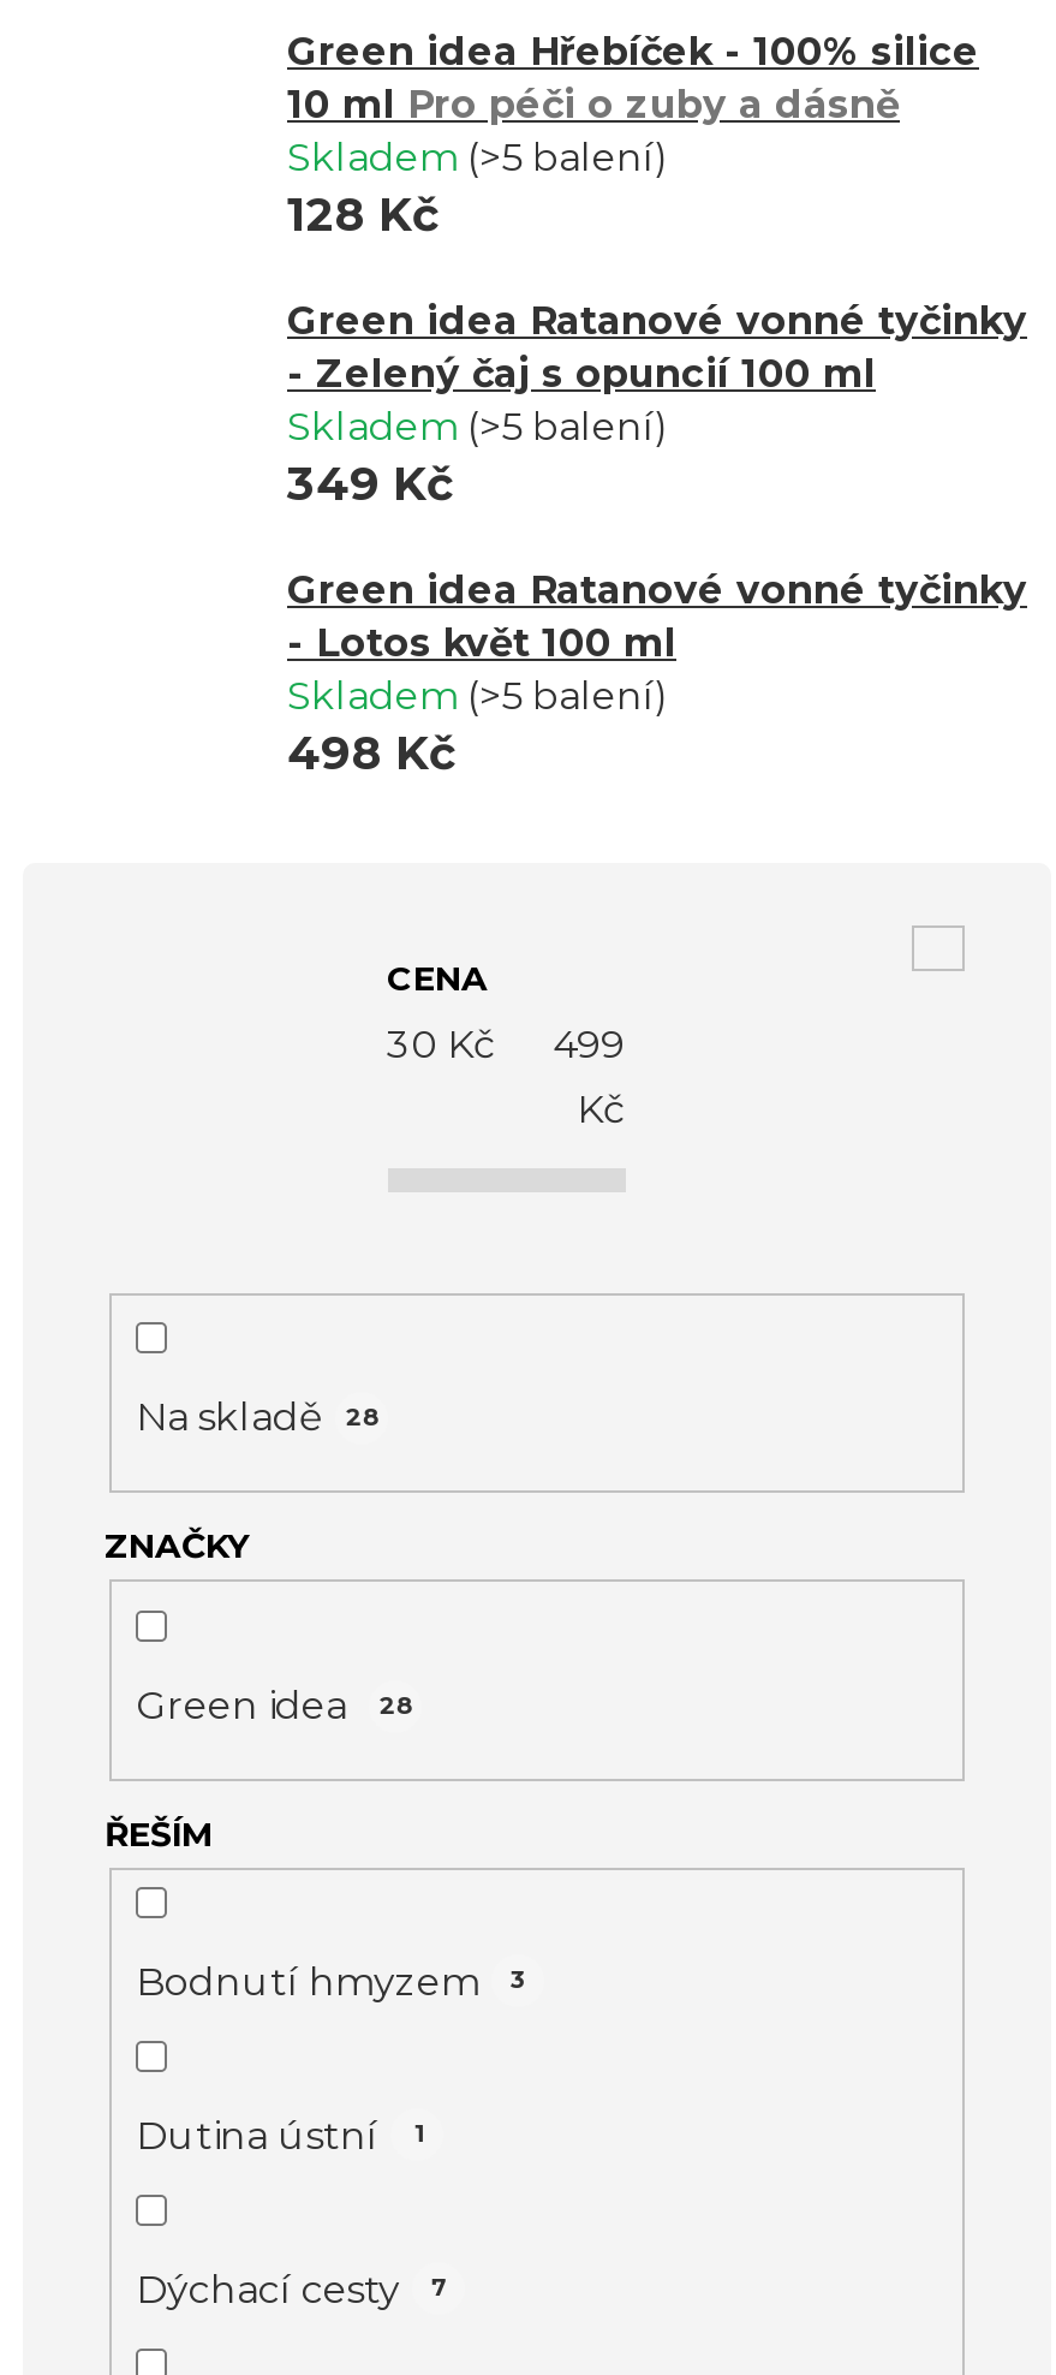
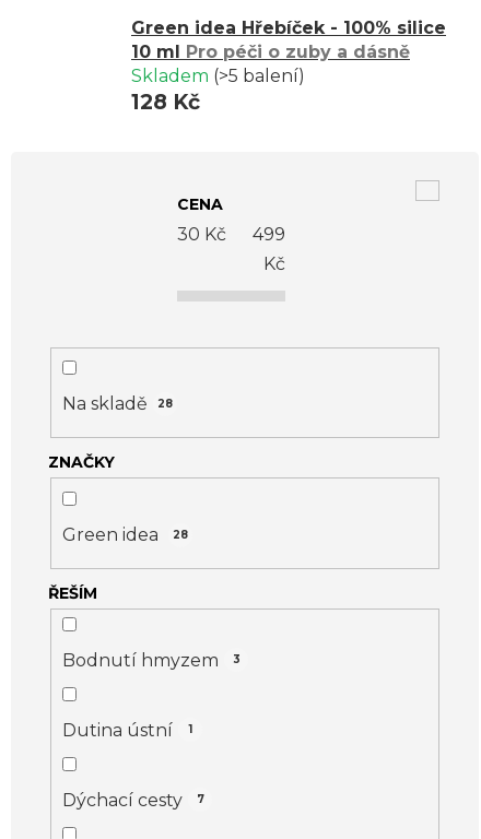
- Green idea Ratanové vonné tyčinky
- - Zelený čaj s opuncií 100 ml
- Skladem (>5 balení)
- 349 Kč
- Green idea Ratanové vonné tyčinky
- - Lotos květ 100 ml
- Skladem (>5 balení)
- 498 Kč
